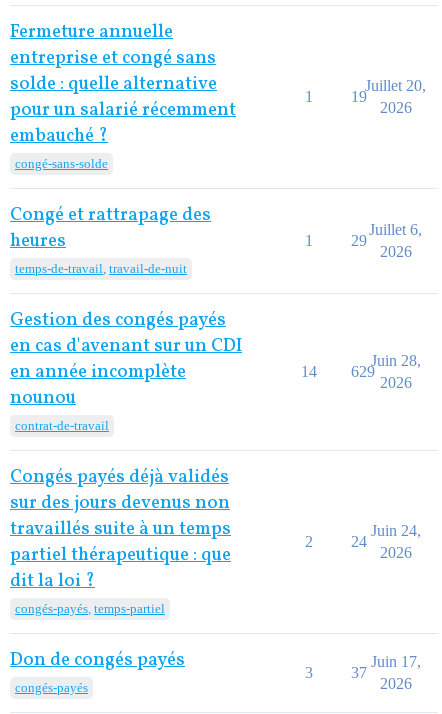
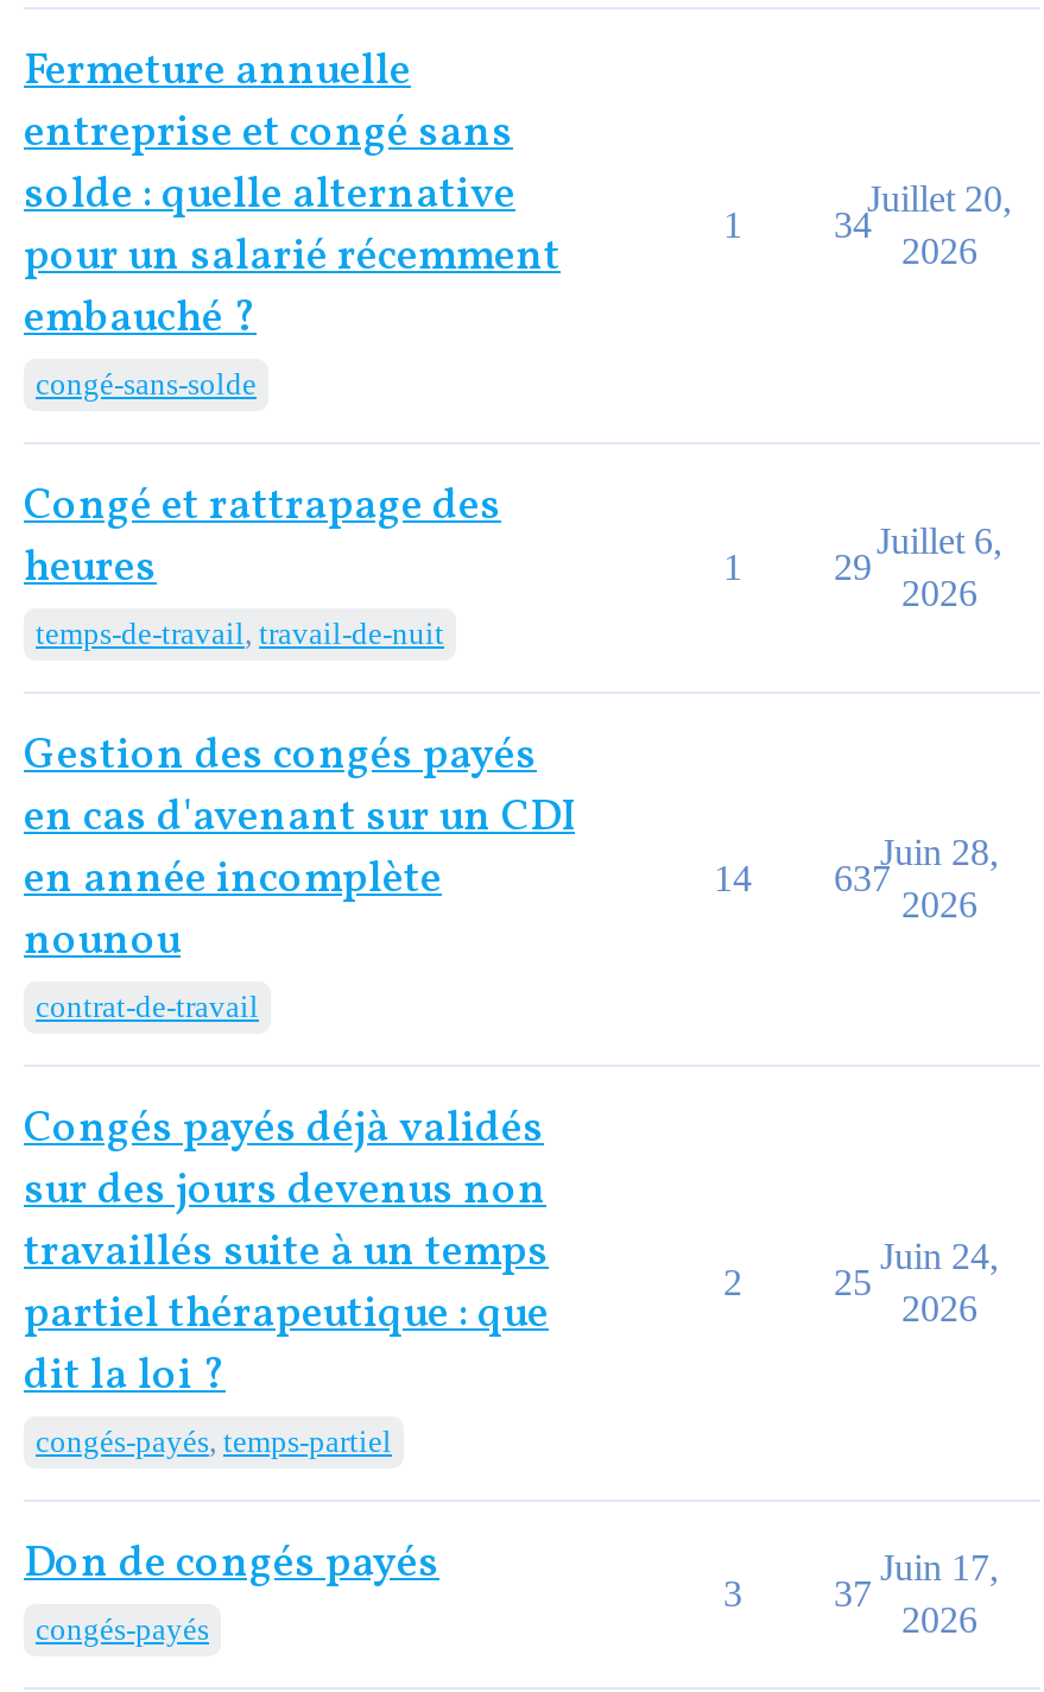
- 19
+ 34

- 629
+ 637

- 24
+ 25
